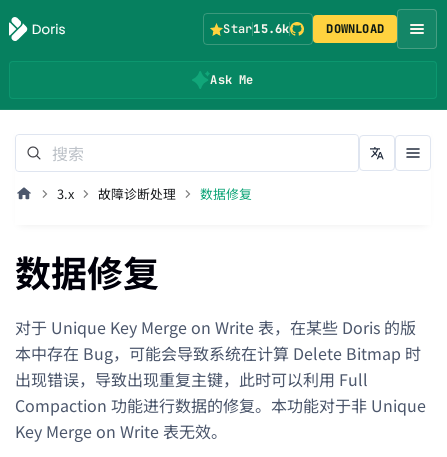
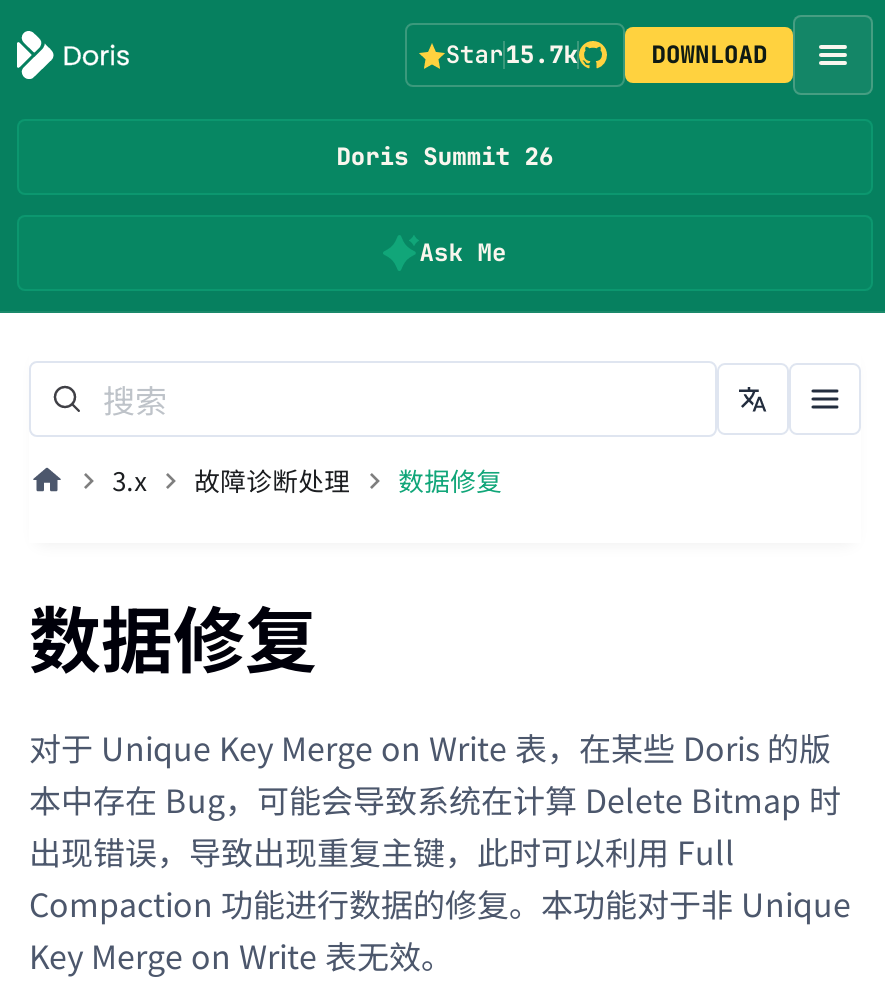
- Star15.6k
+ Star15.7k

+ Doris Summit 26
